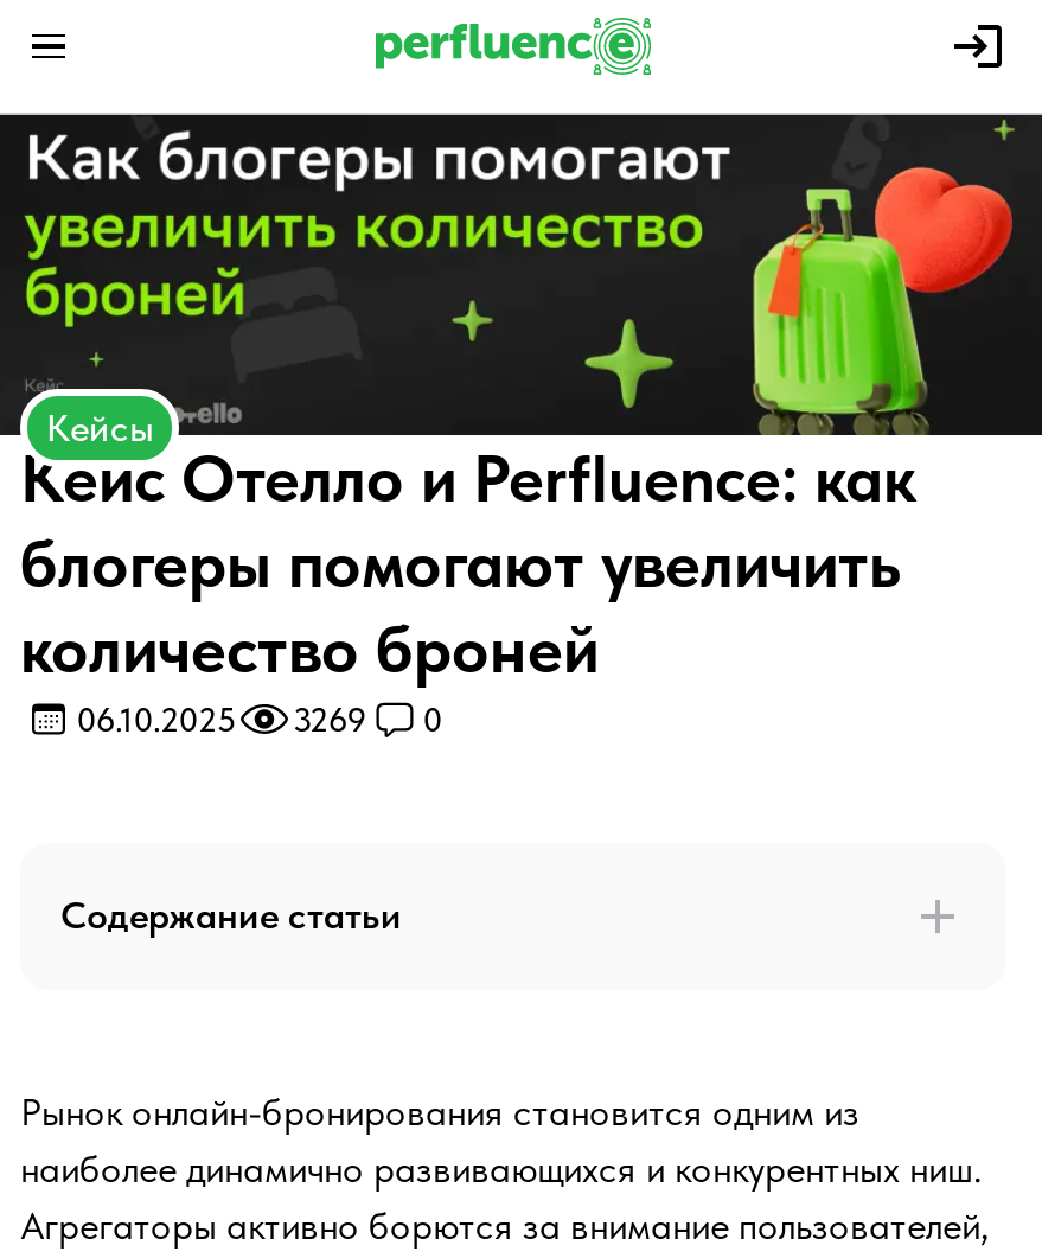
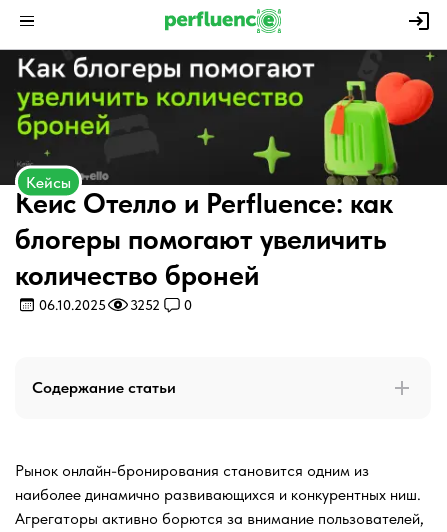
- 06.10.2025 3269 0
+ 06.10.2025 3252 0
